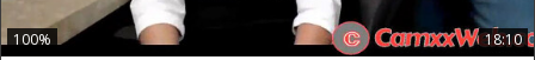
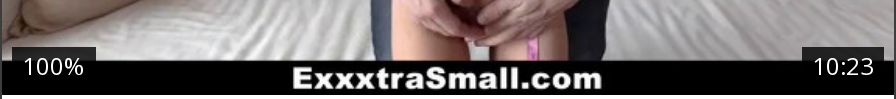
- 18:10
+ 10:23
